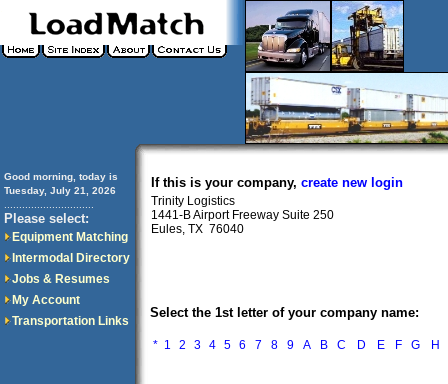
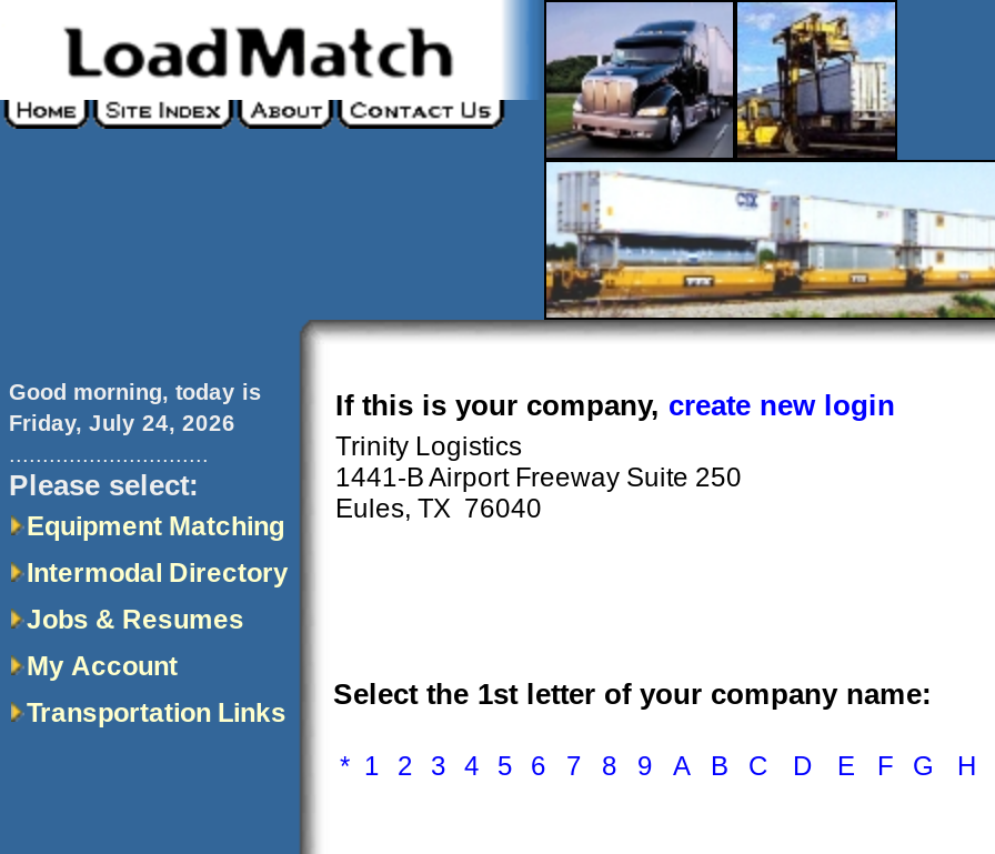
- Tuesday, July 21, 2026
+ Friday, July 24, 2026
